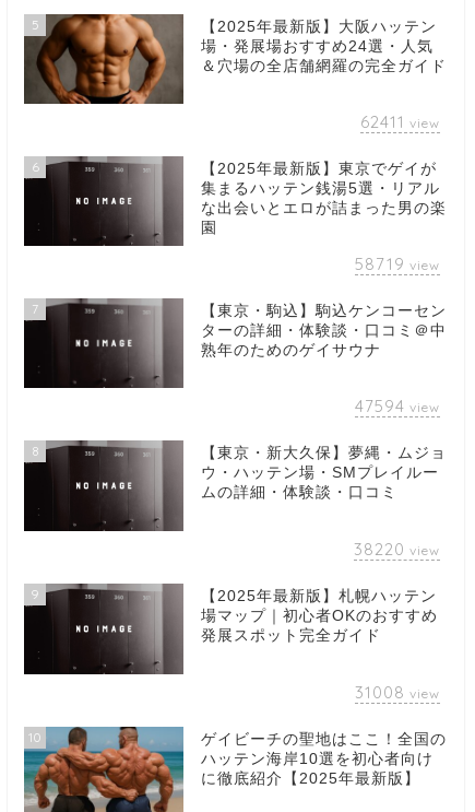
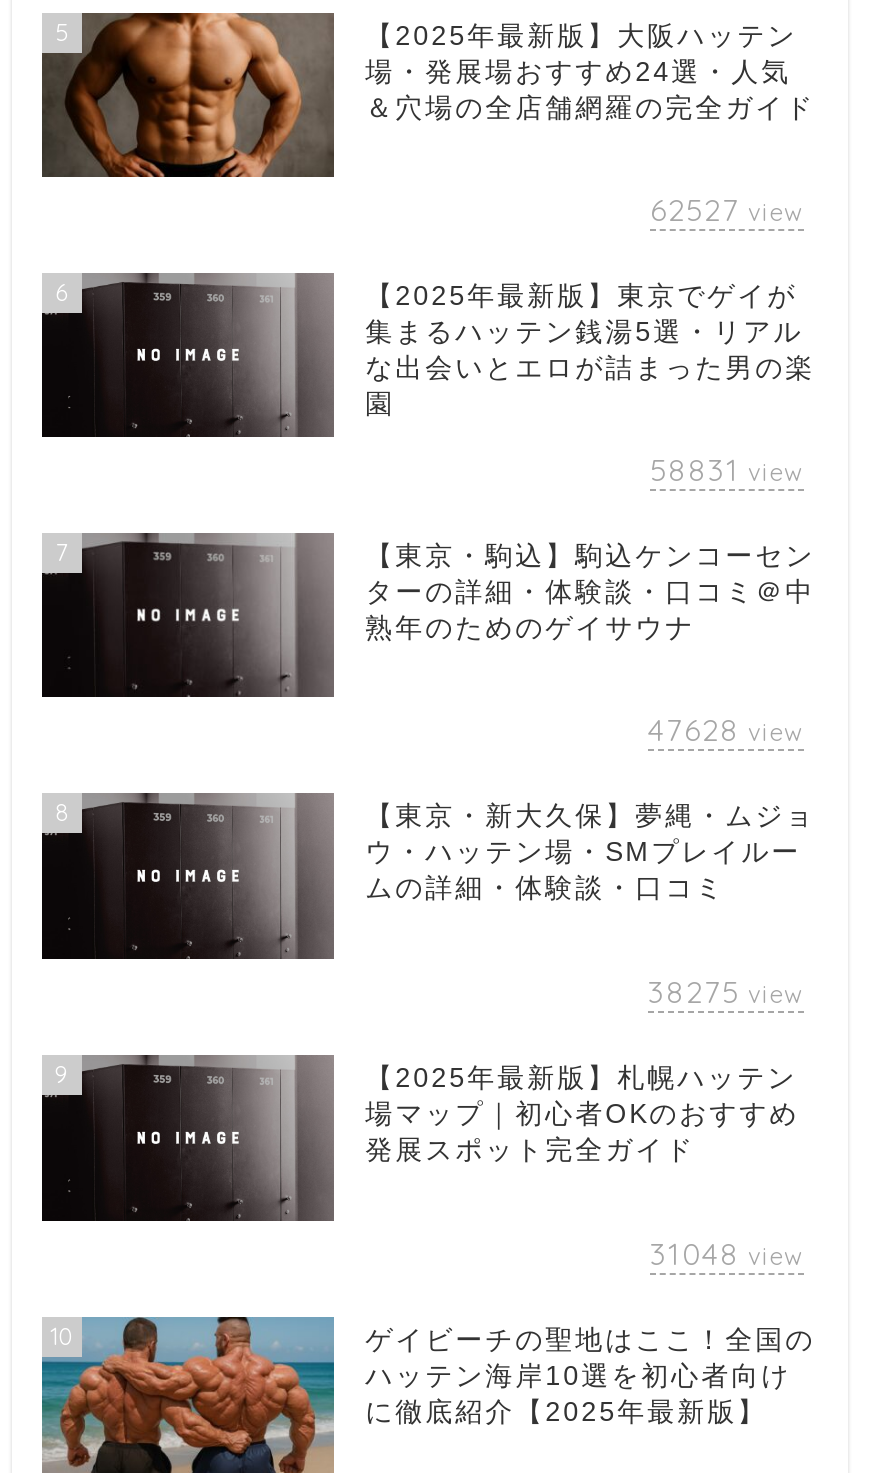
- 62411 view
+ 62527 view

- 58719 view
+ 58831 view

- 47594 view
+ 47628 view

- 38220 view
+ 38275 view

- 31008 view
+ 31048 view
